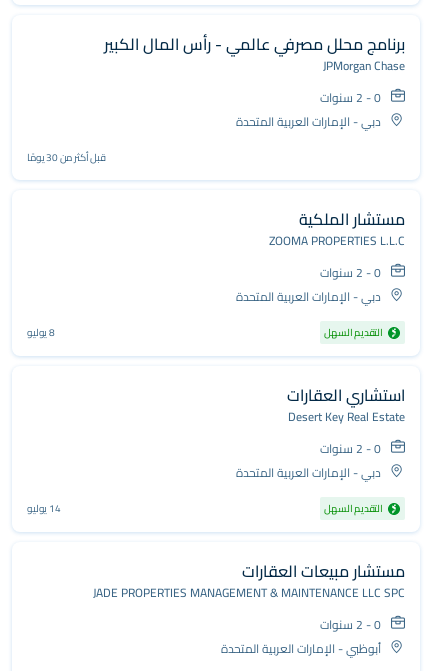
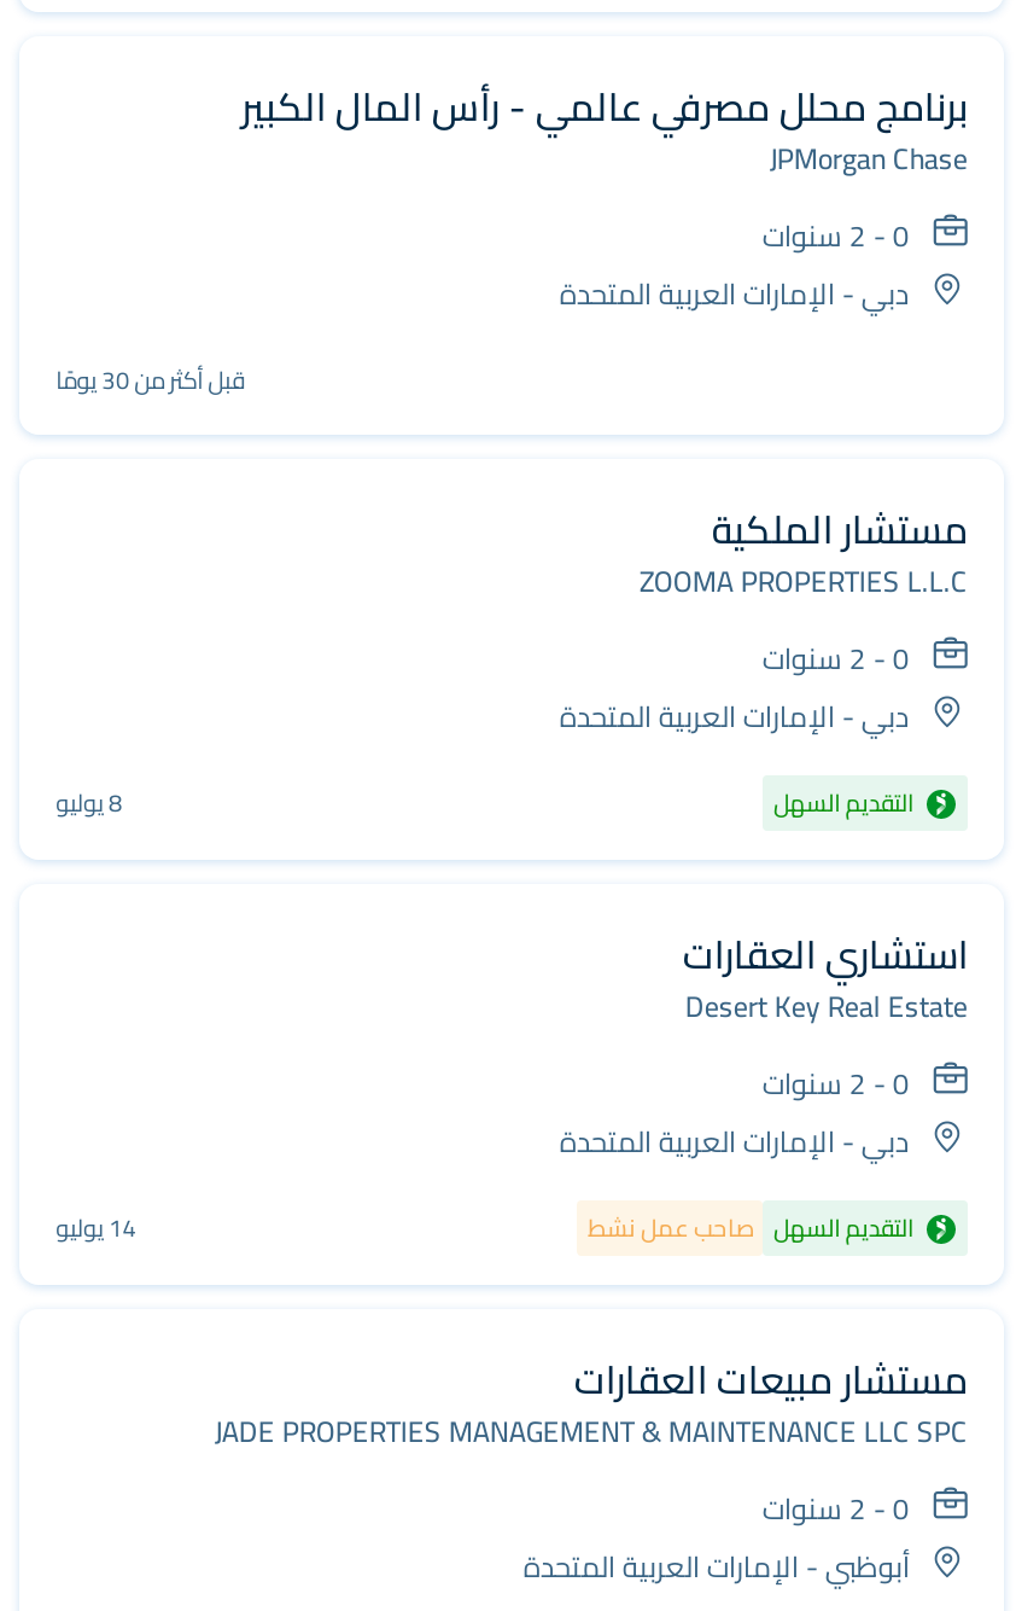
- التقديم السهل
+ التقديم السهل صاحب عمل نشط
